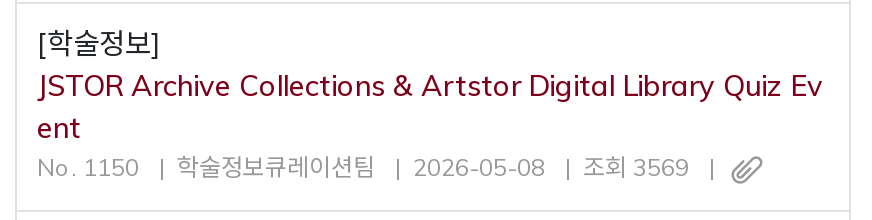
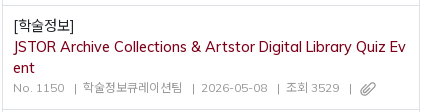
- No. 1150 학술정보큐레이션팀 2026-05-08 조회 3569
+ No. 1150 학술정보큐레이션팀 2026-05-08 조회 3529
